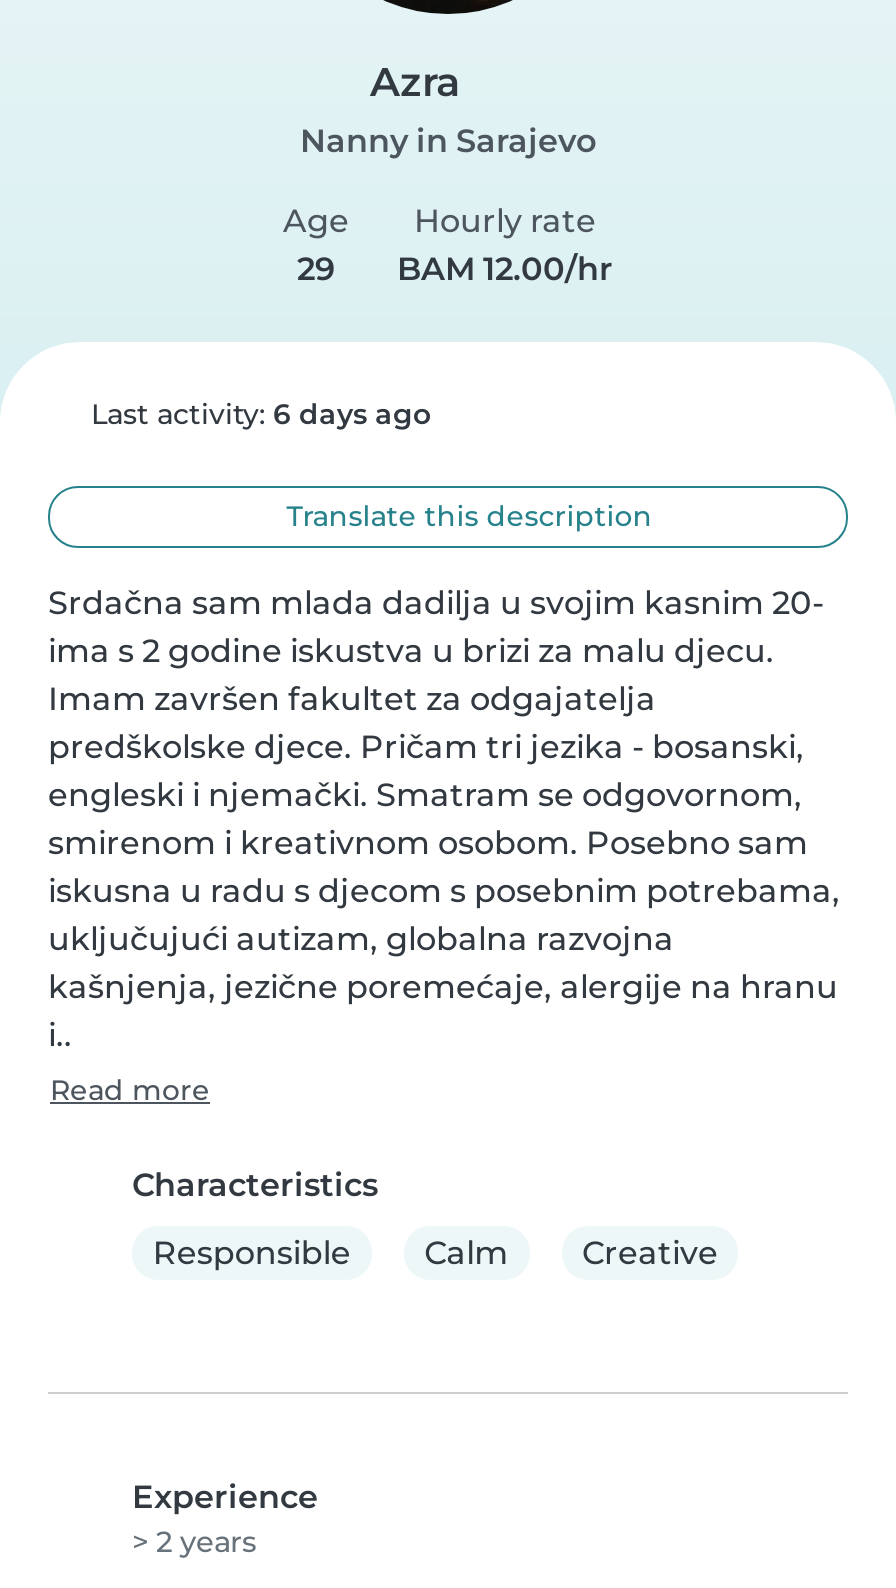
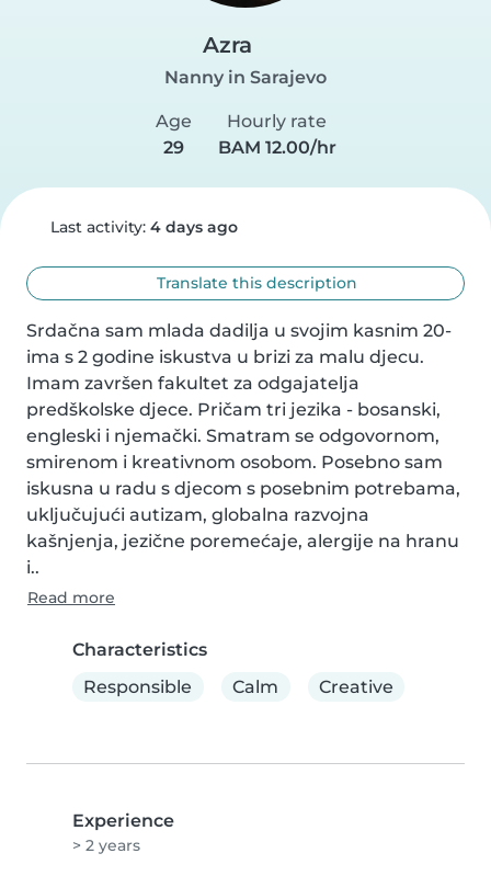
- Last activity: 6 days ago
+ Last activity: 4 days ago
